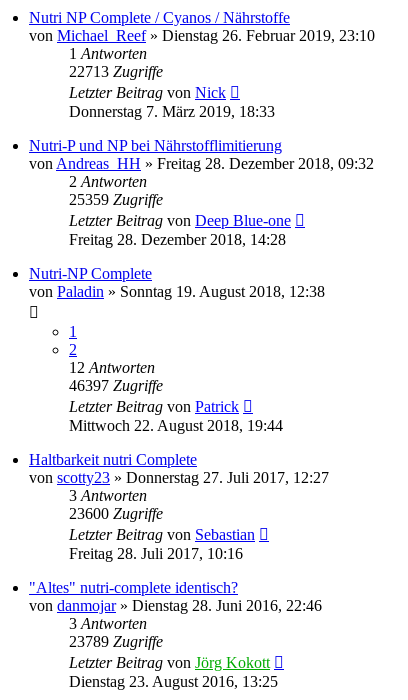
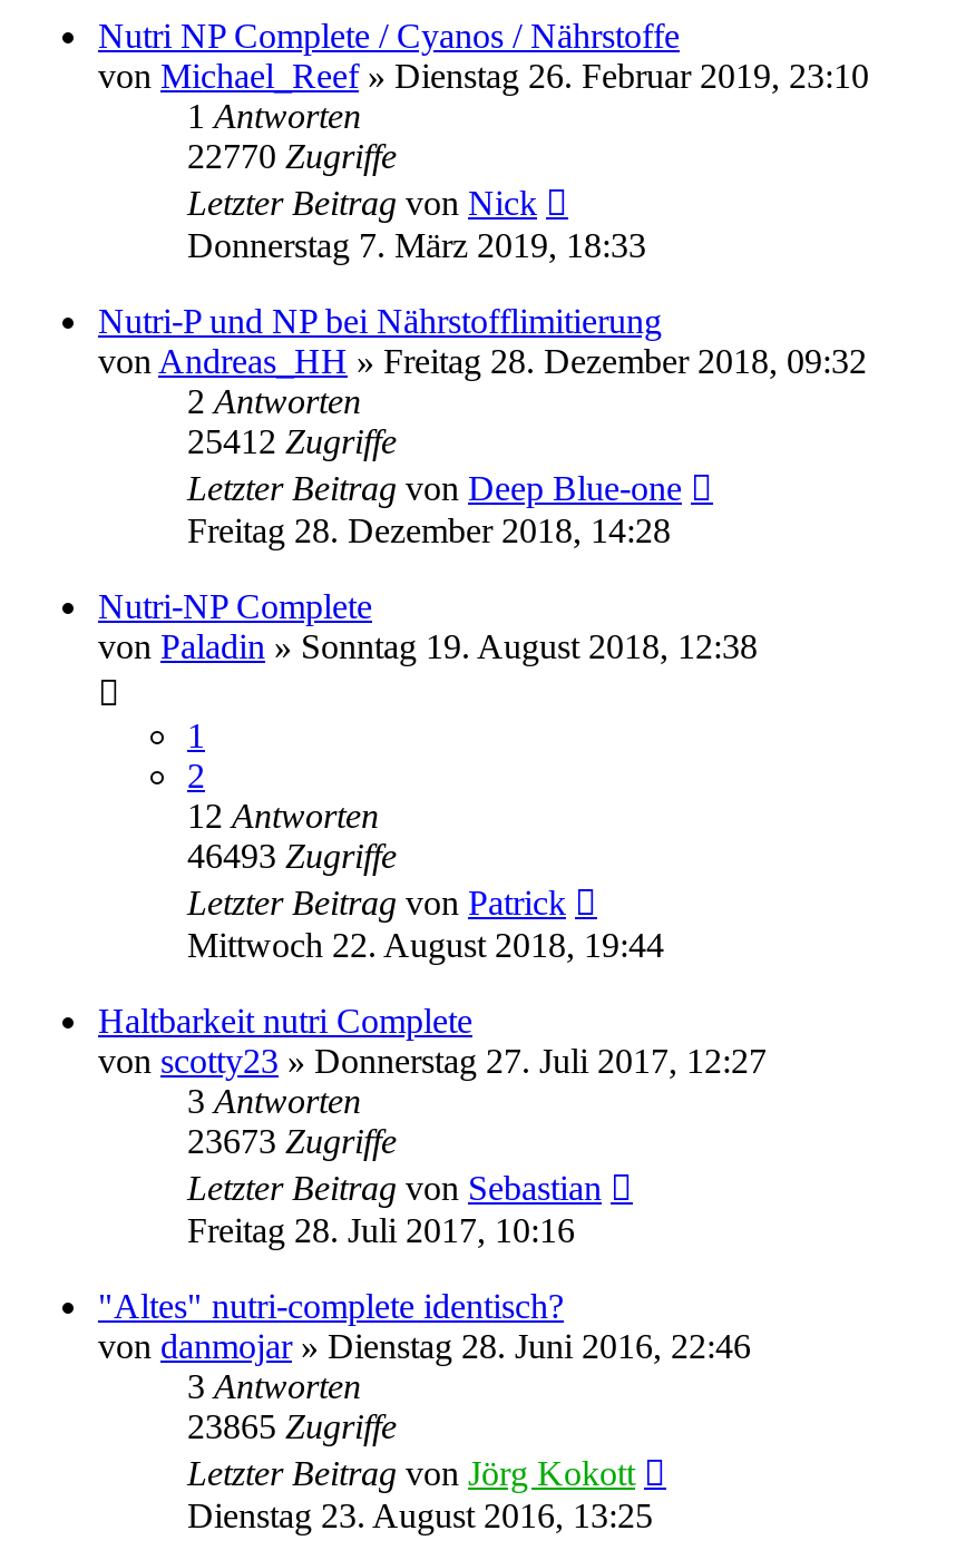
- 22713 Zugriffe
+ 22770 Zugriffe

- 25359 Zugriffe
+ 25412 Zugriffe

- 46397 Zugriffe
+ 46493 Zugriffe

- 23600 Zugriffe
+ 23673 Zugriffe

- 23789 Zugriffe
+ 23865 Zugriffe
